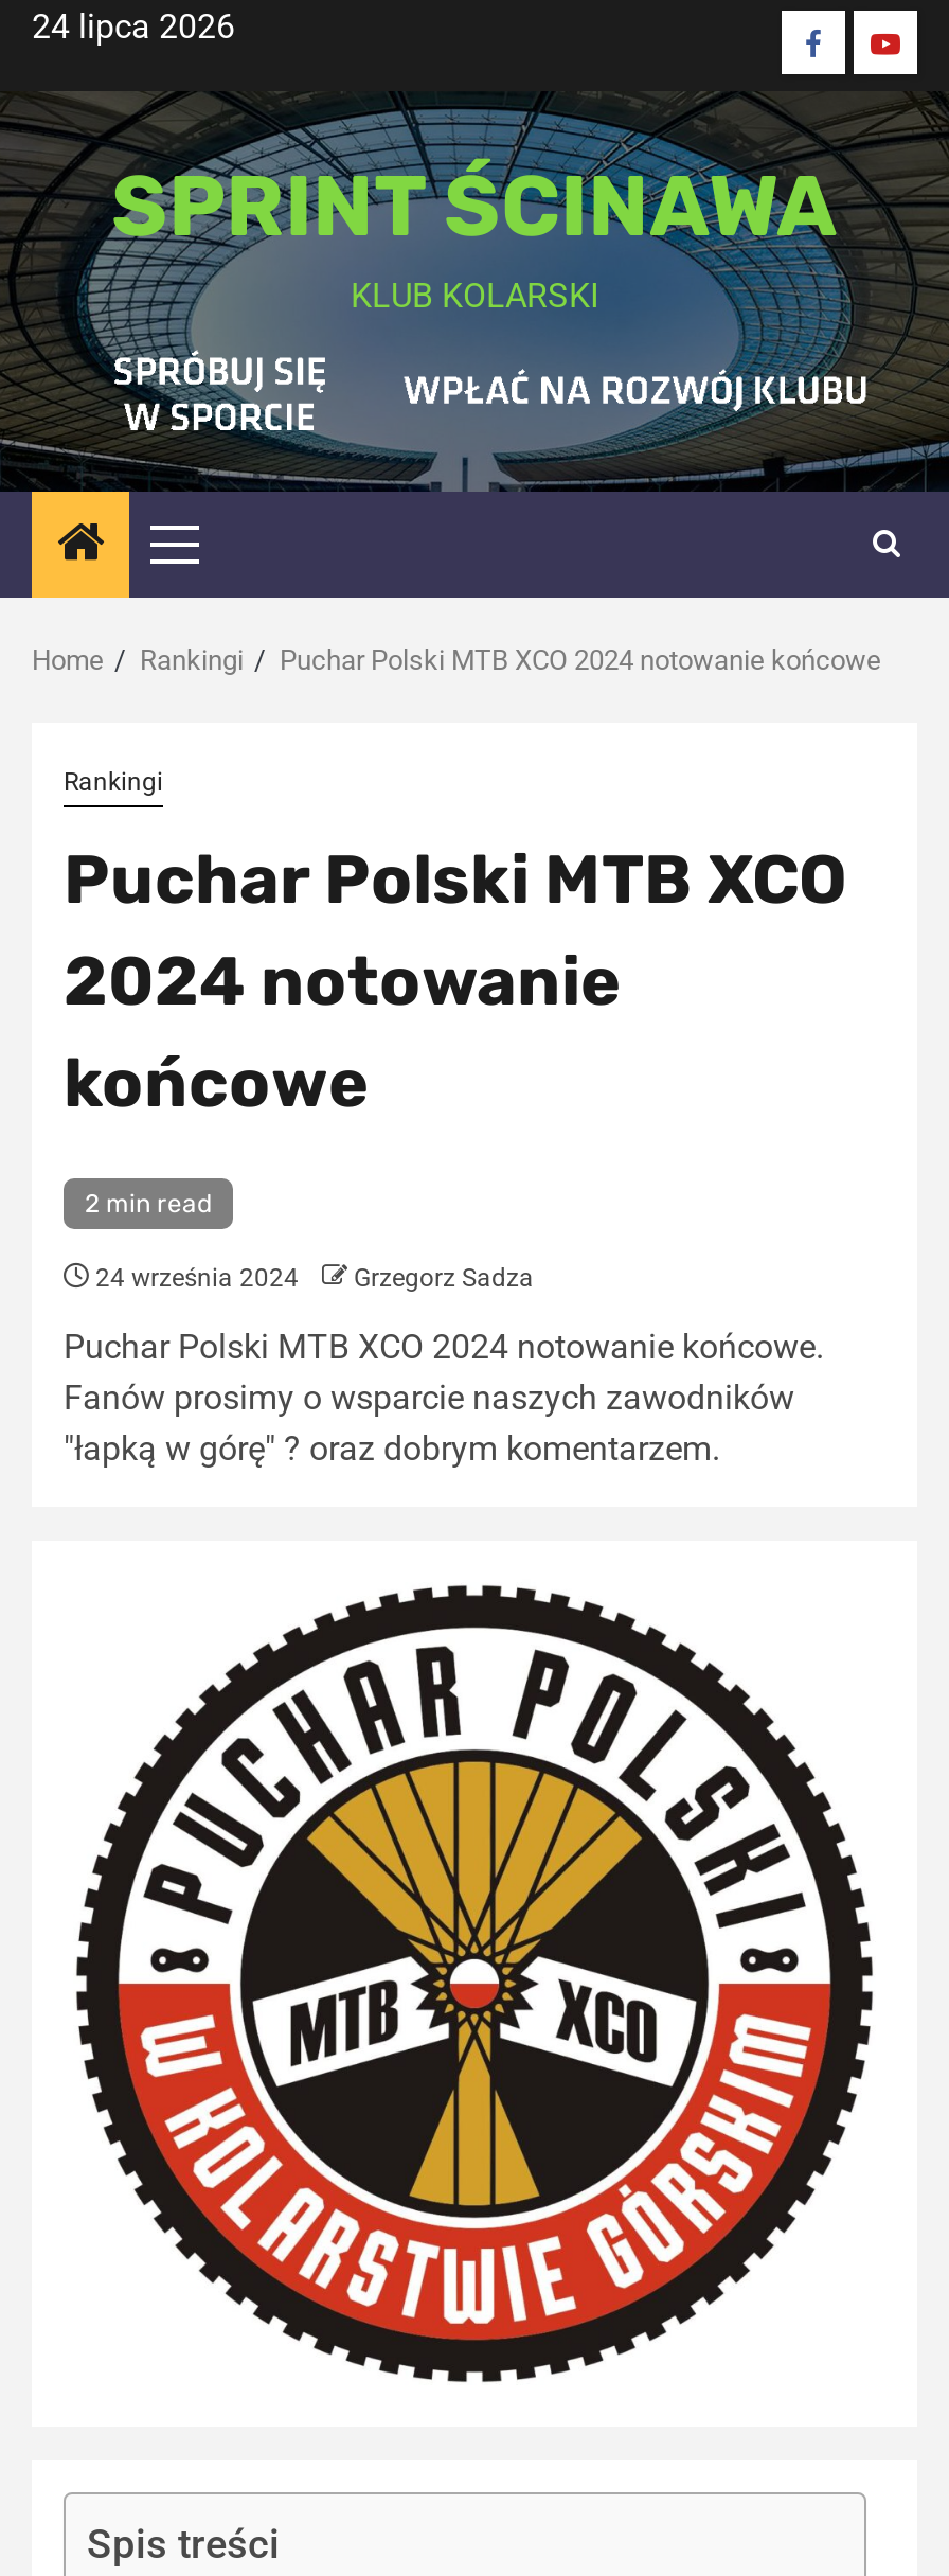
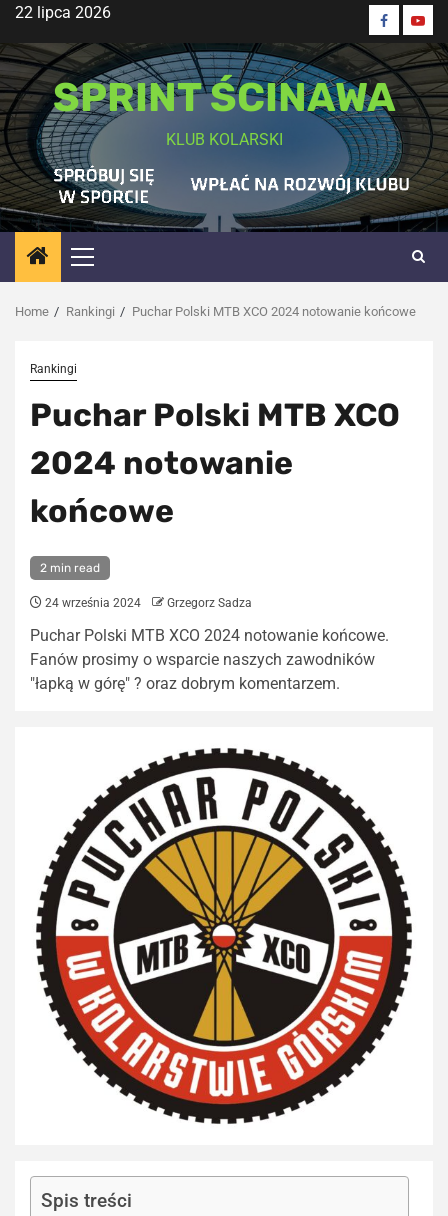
- 24 lipca 2026
+ 22 lipca 2026
